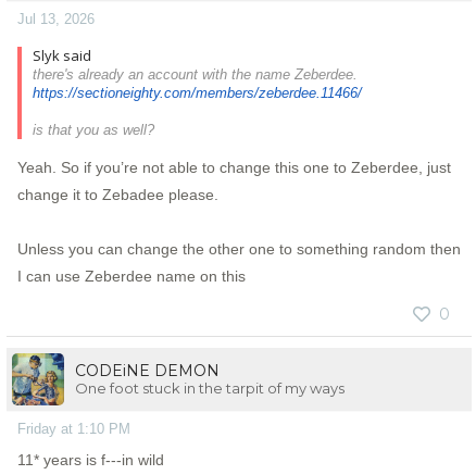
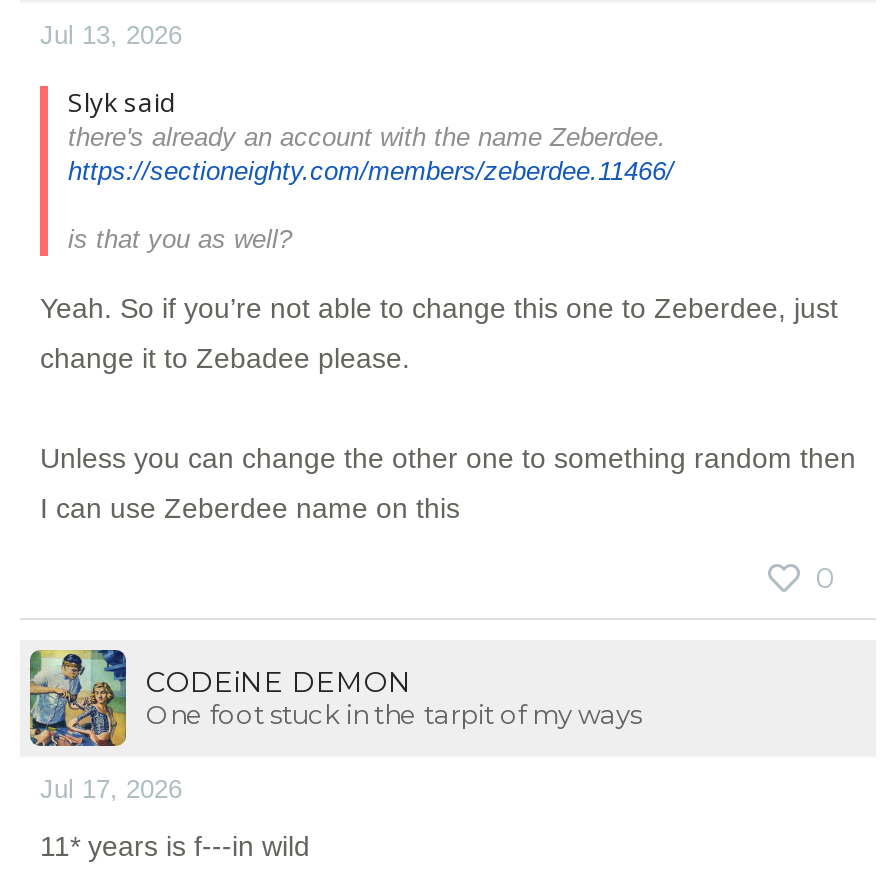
- Friday at 1:10 PM
+ Jul 17, 2026
